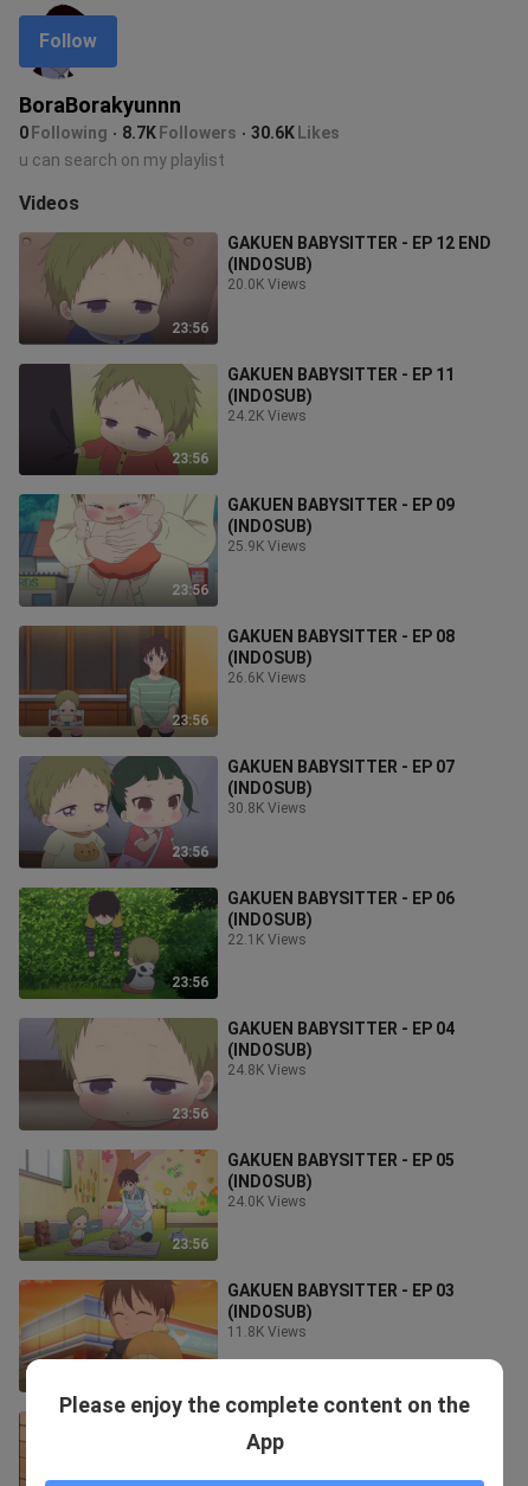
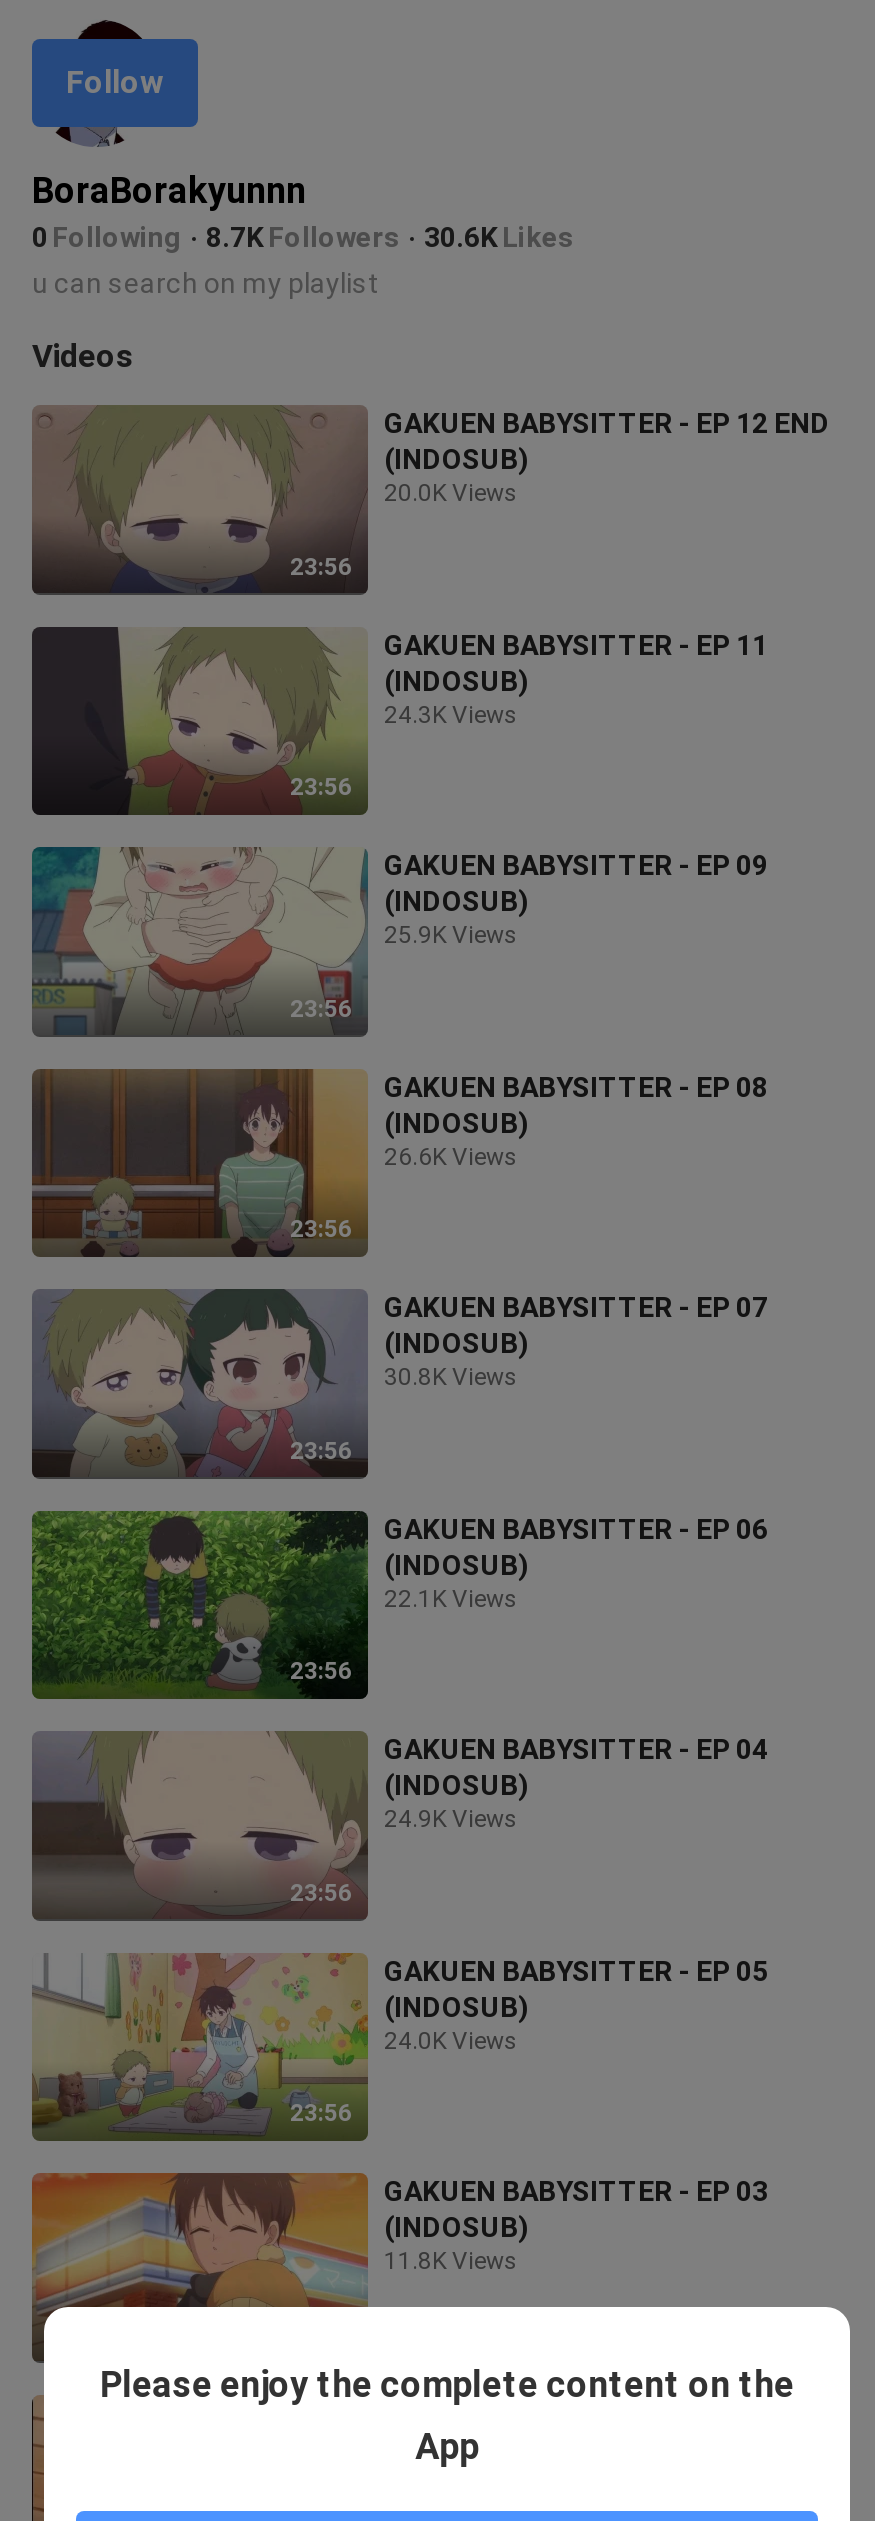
- 24.2K Views
+ 24.3K Views

- 24.8K Views
+ 24.9K Views
